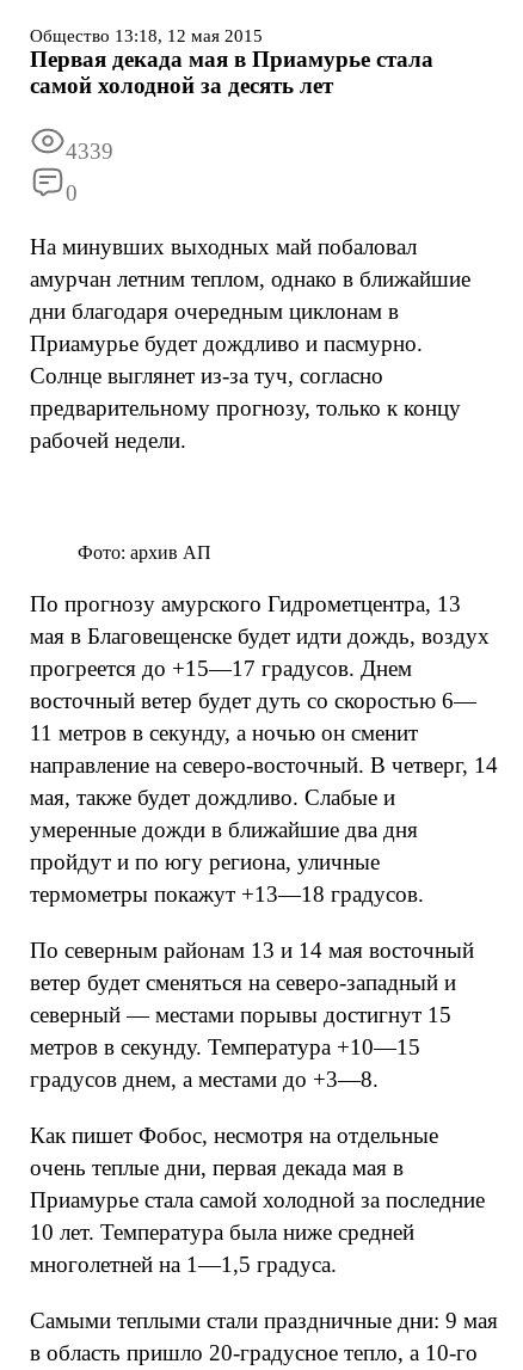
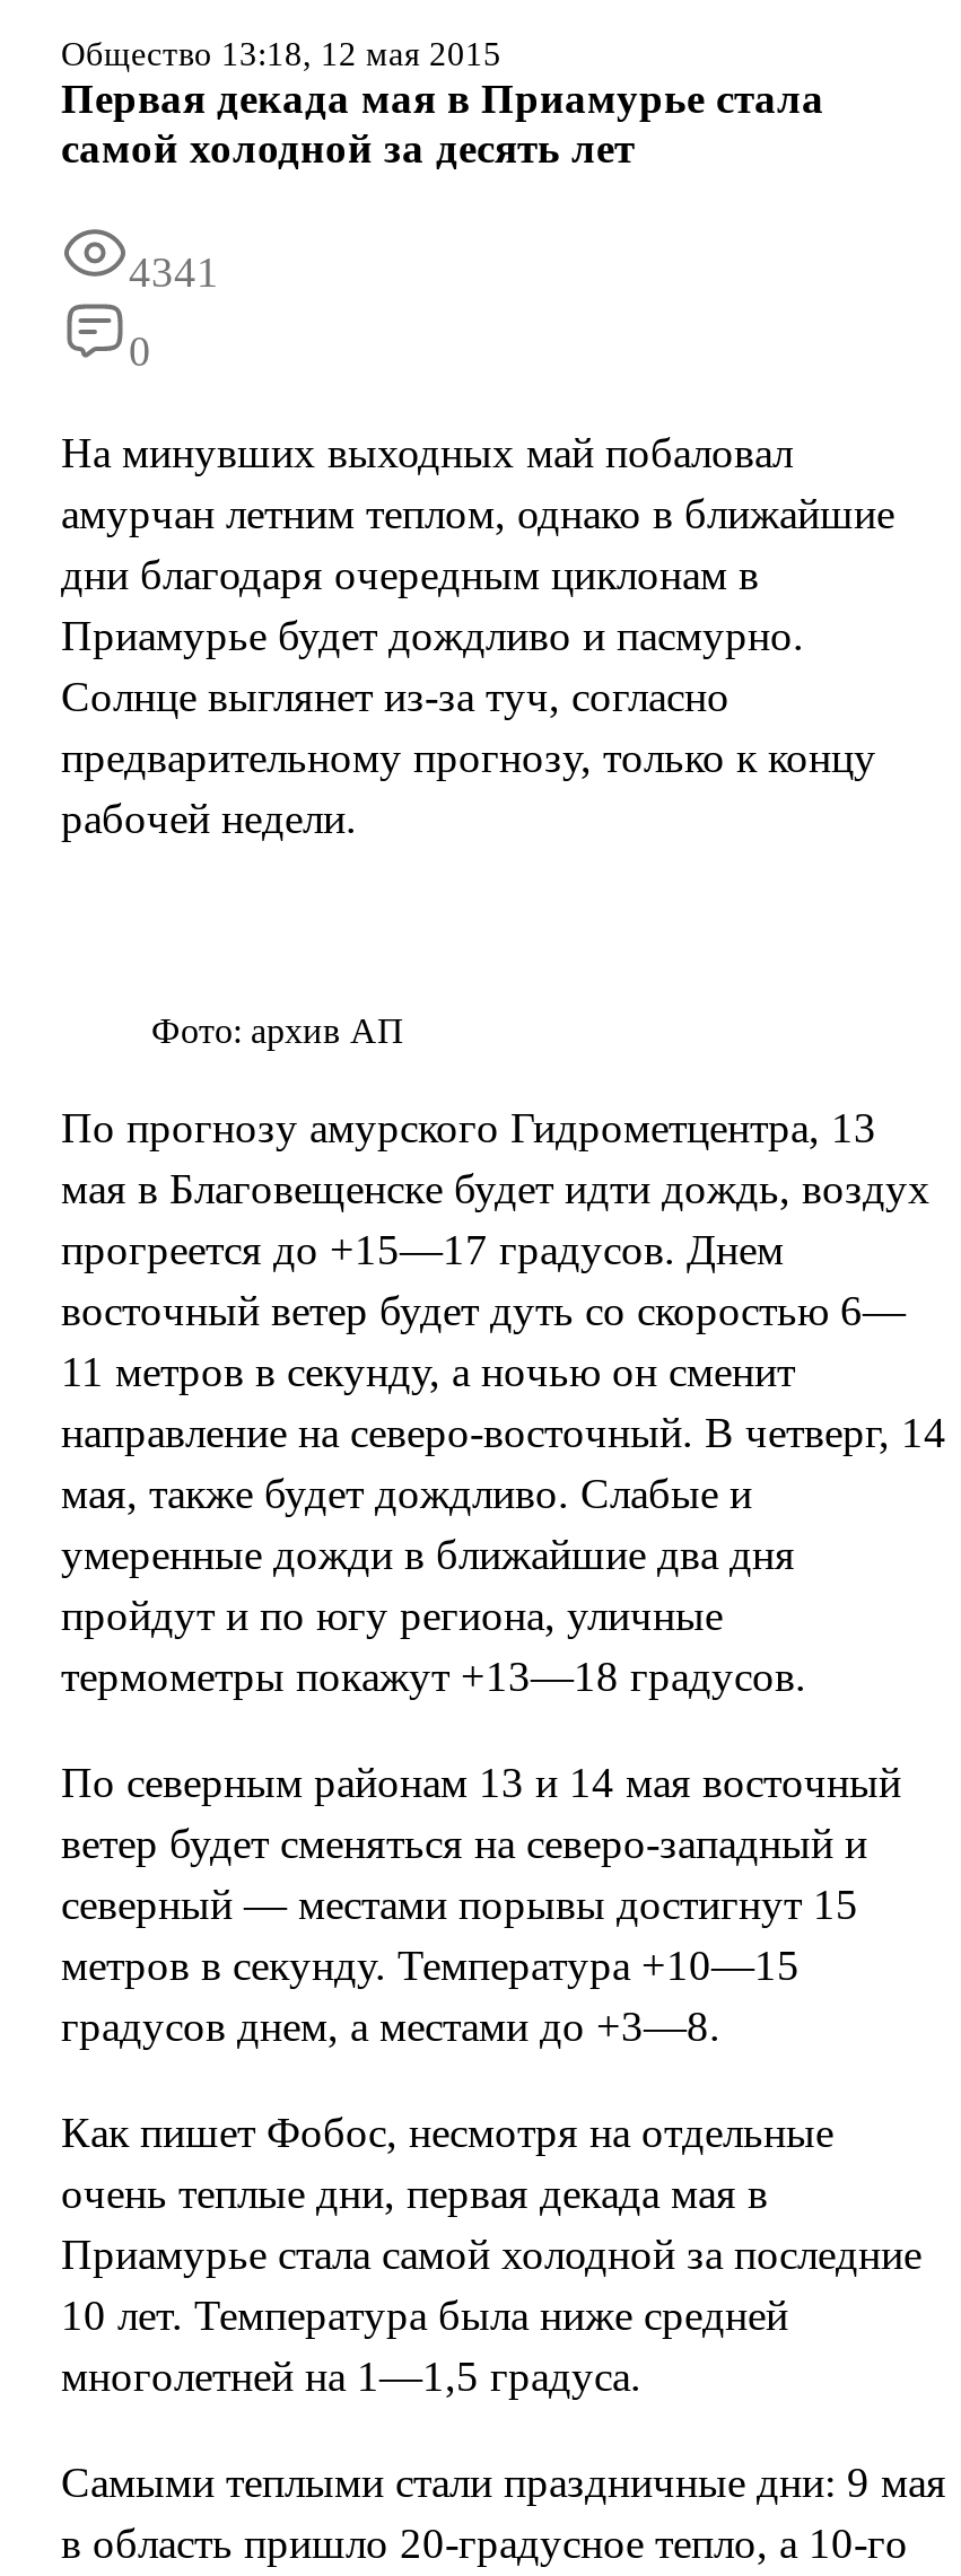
- 4339
+ 4341
